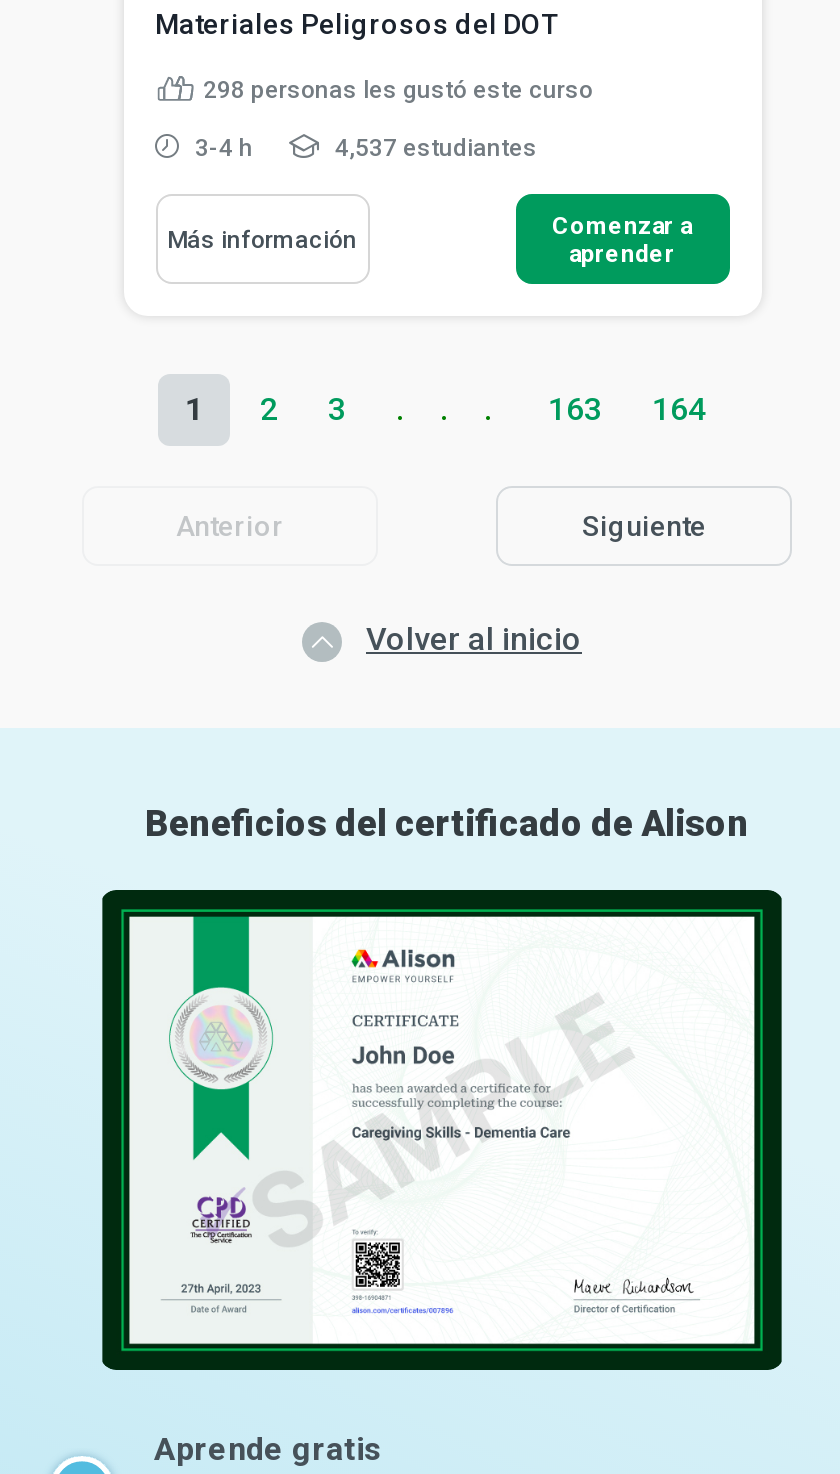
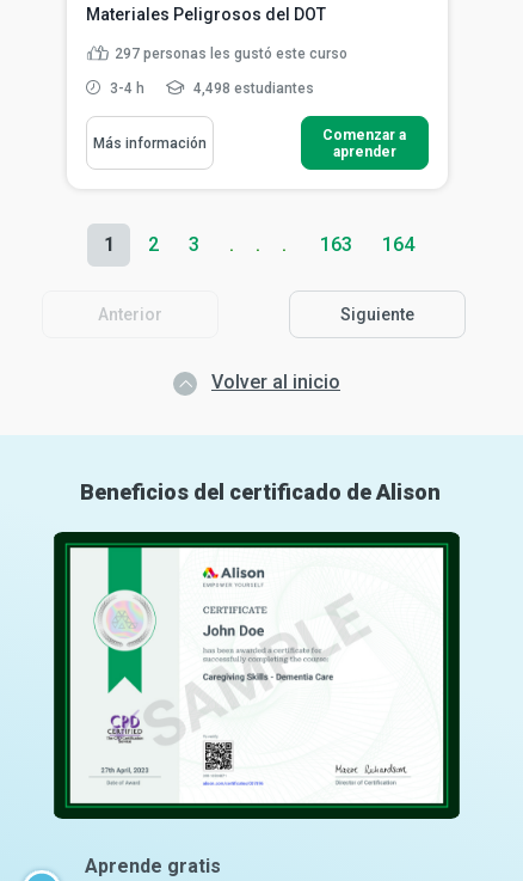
- 298 personas les gustó este curso
+ 297 personas les gustó este curso

- 4,537 estudiantes
+ 4,498 estudiantes
